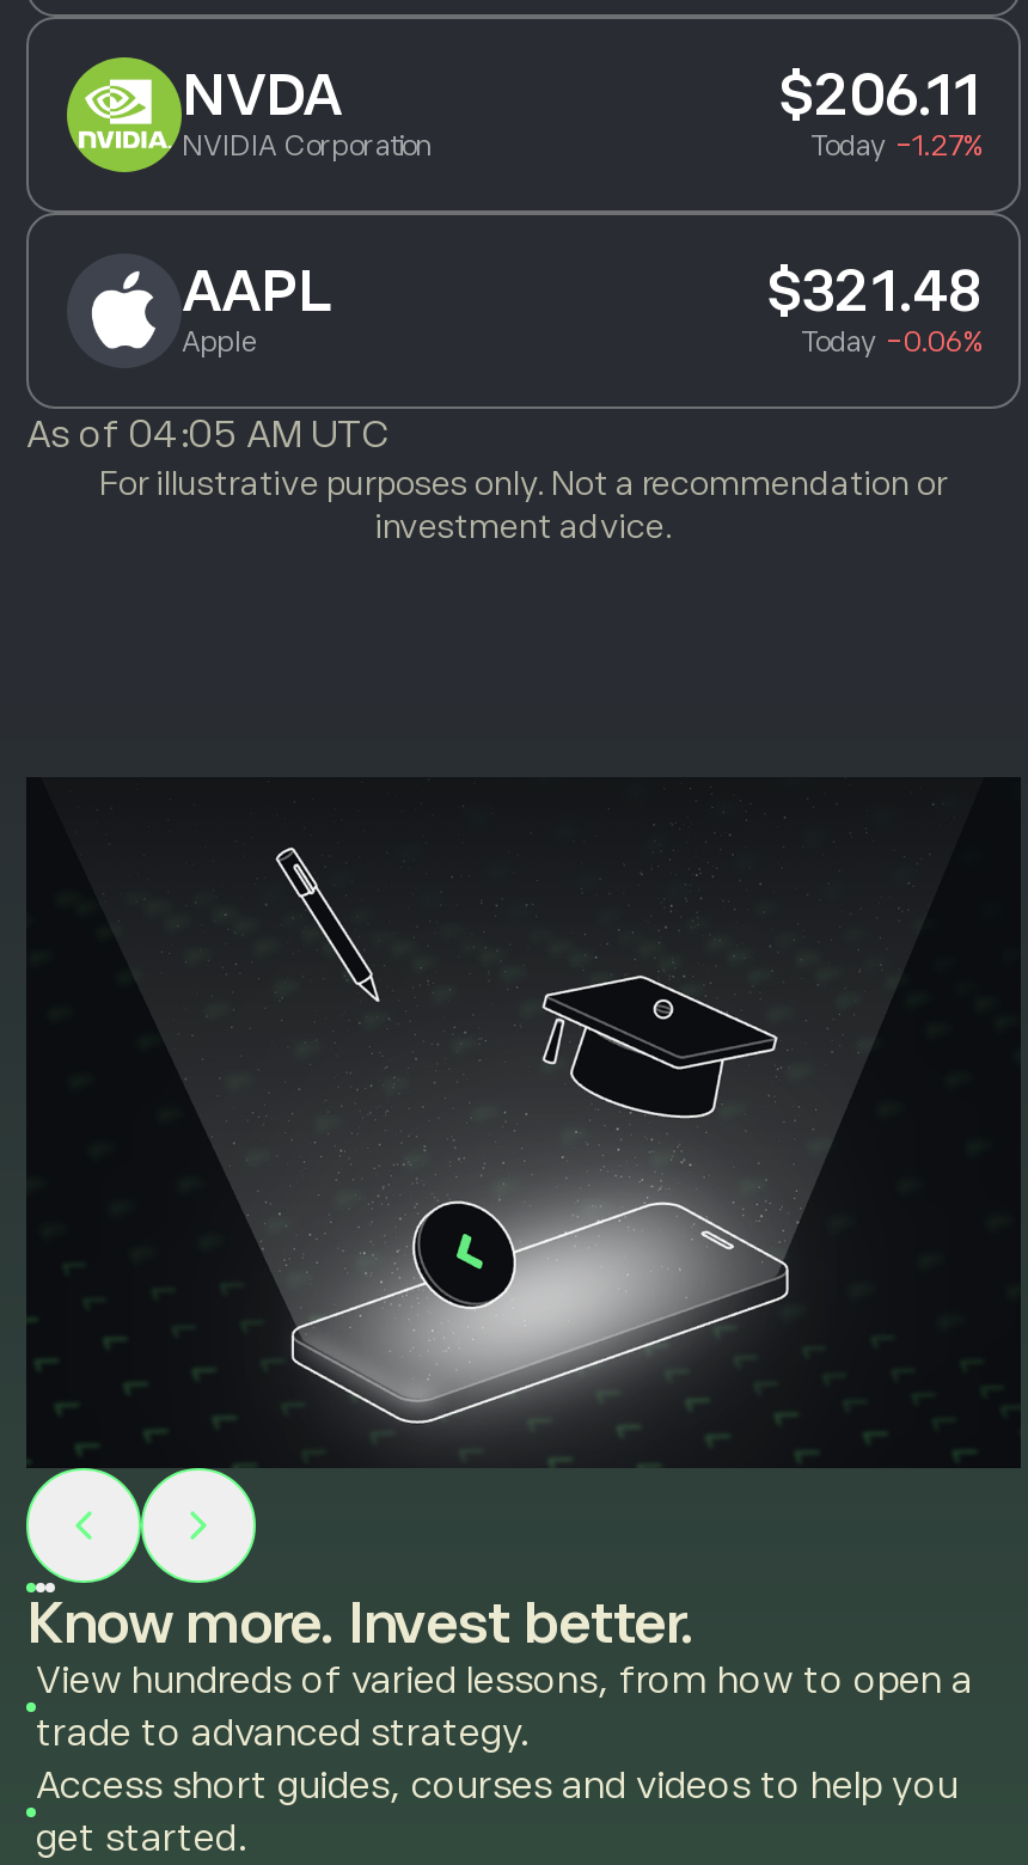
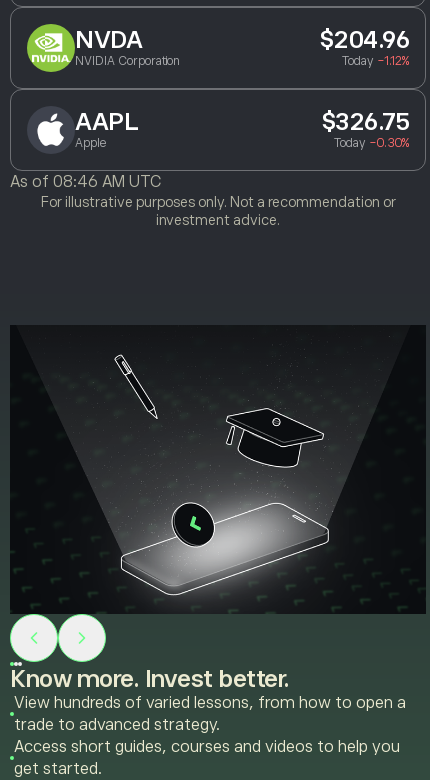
- $206.11
+ $204.96

- Today -1.27%
+ Today -1.12%

- $321.48
+ $326.75

- Today -0.06%
+ Today -0.30%

- As of 04:05 AM UTC
+ As of 08:46 AM UTC
